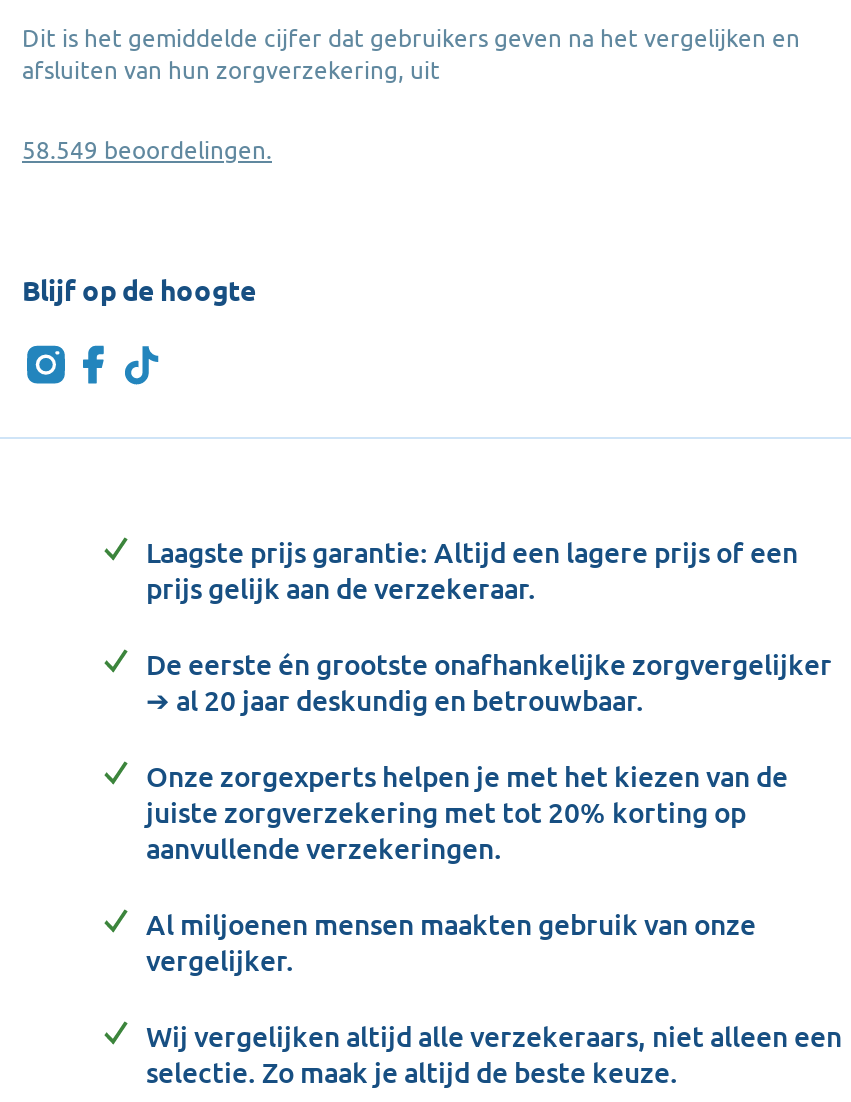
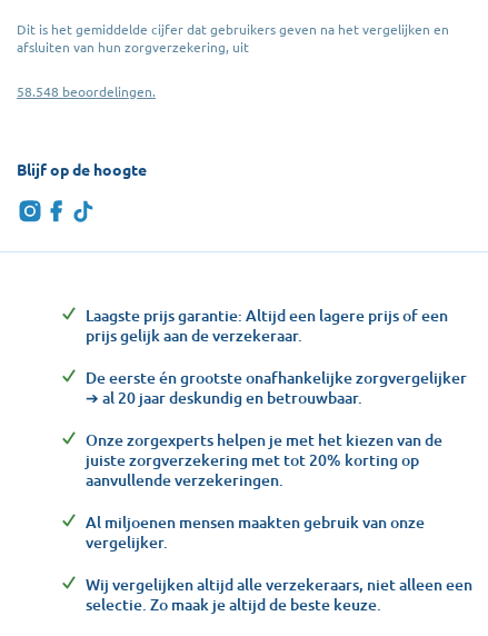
- 58.549 beoordelingen.
+ 58.548 beoordelingen.
